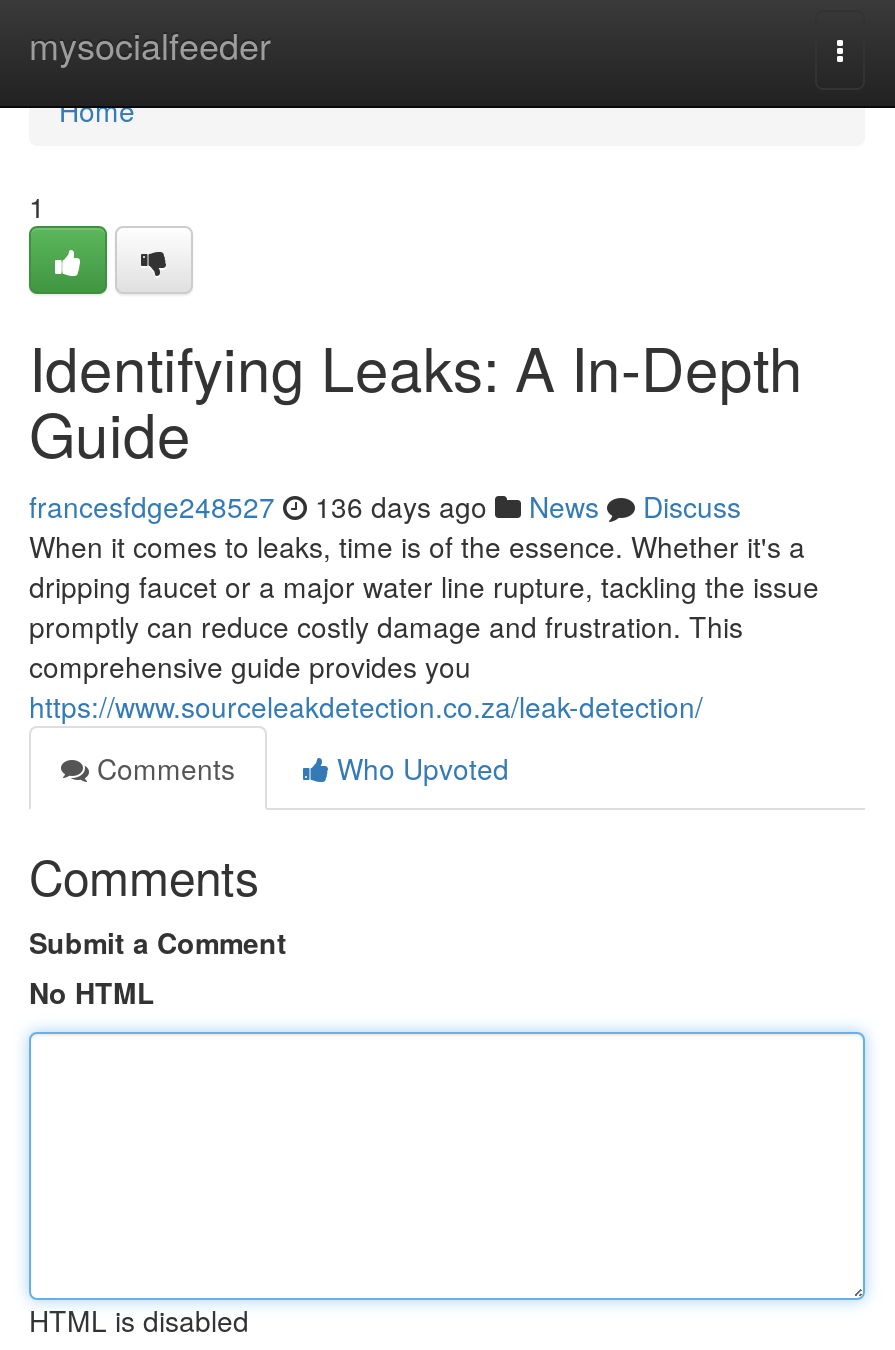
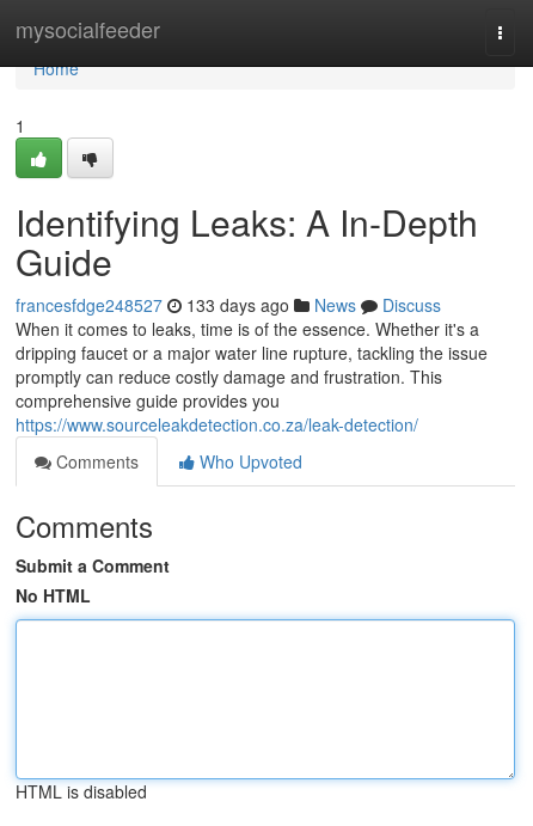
- francesfdge248527 136 days ago News Discuss
+ francesfdge248527 133 days ago News Discuss
